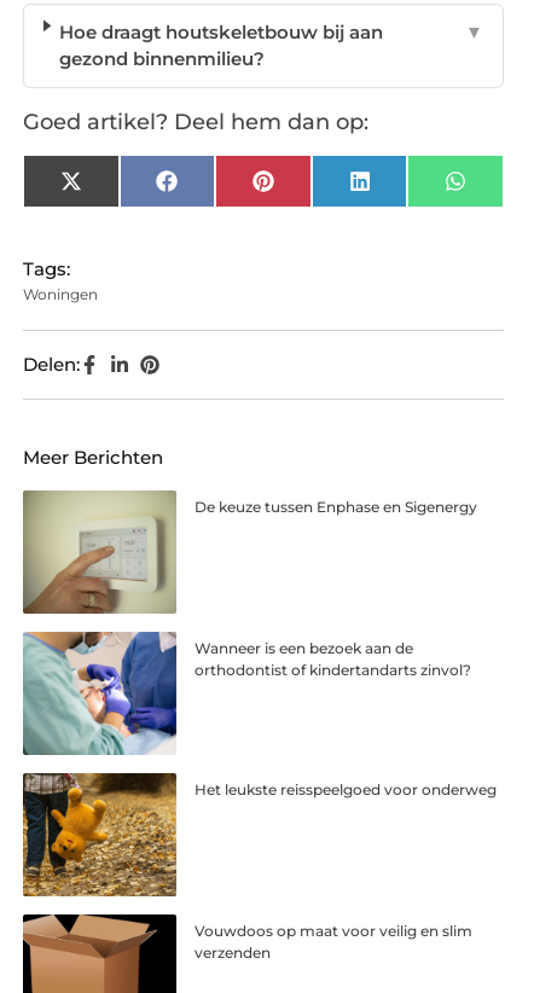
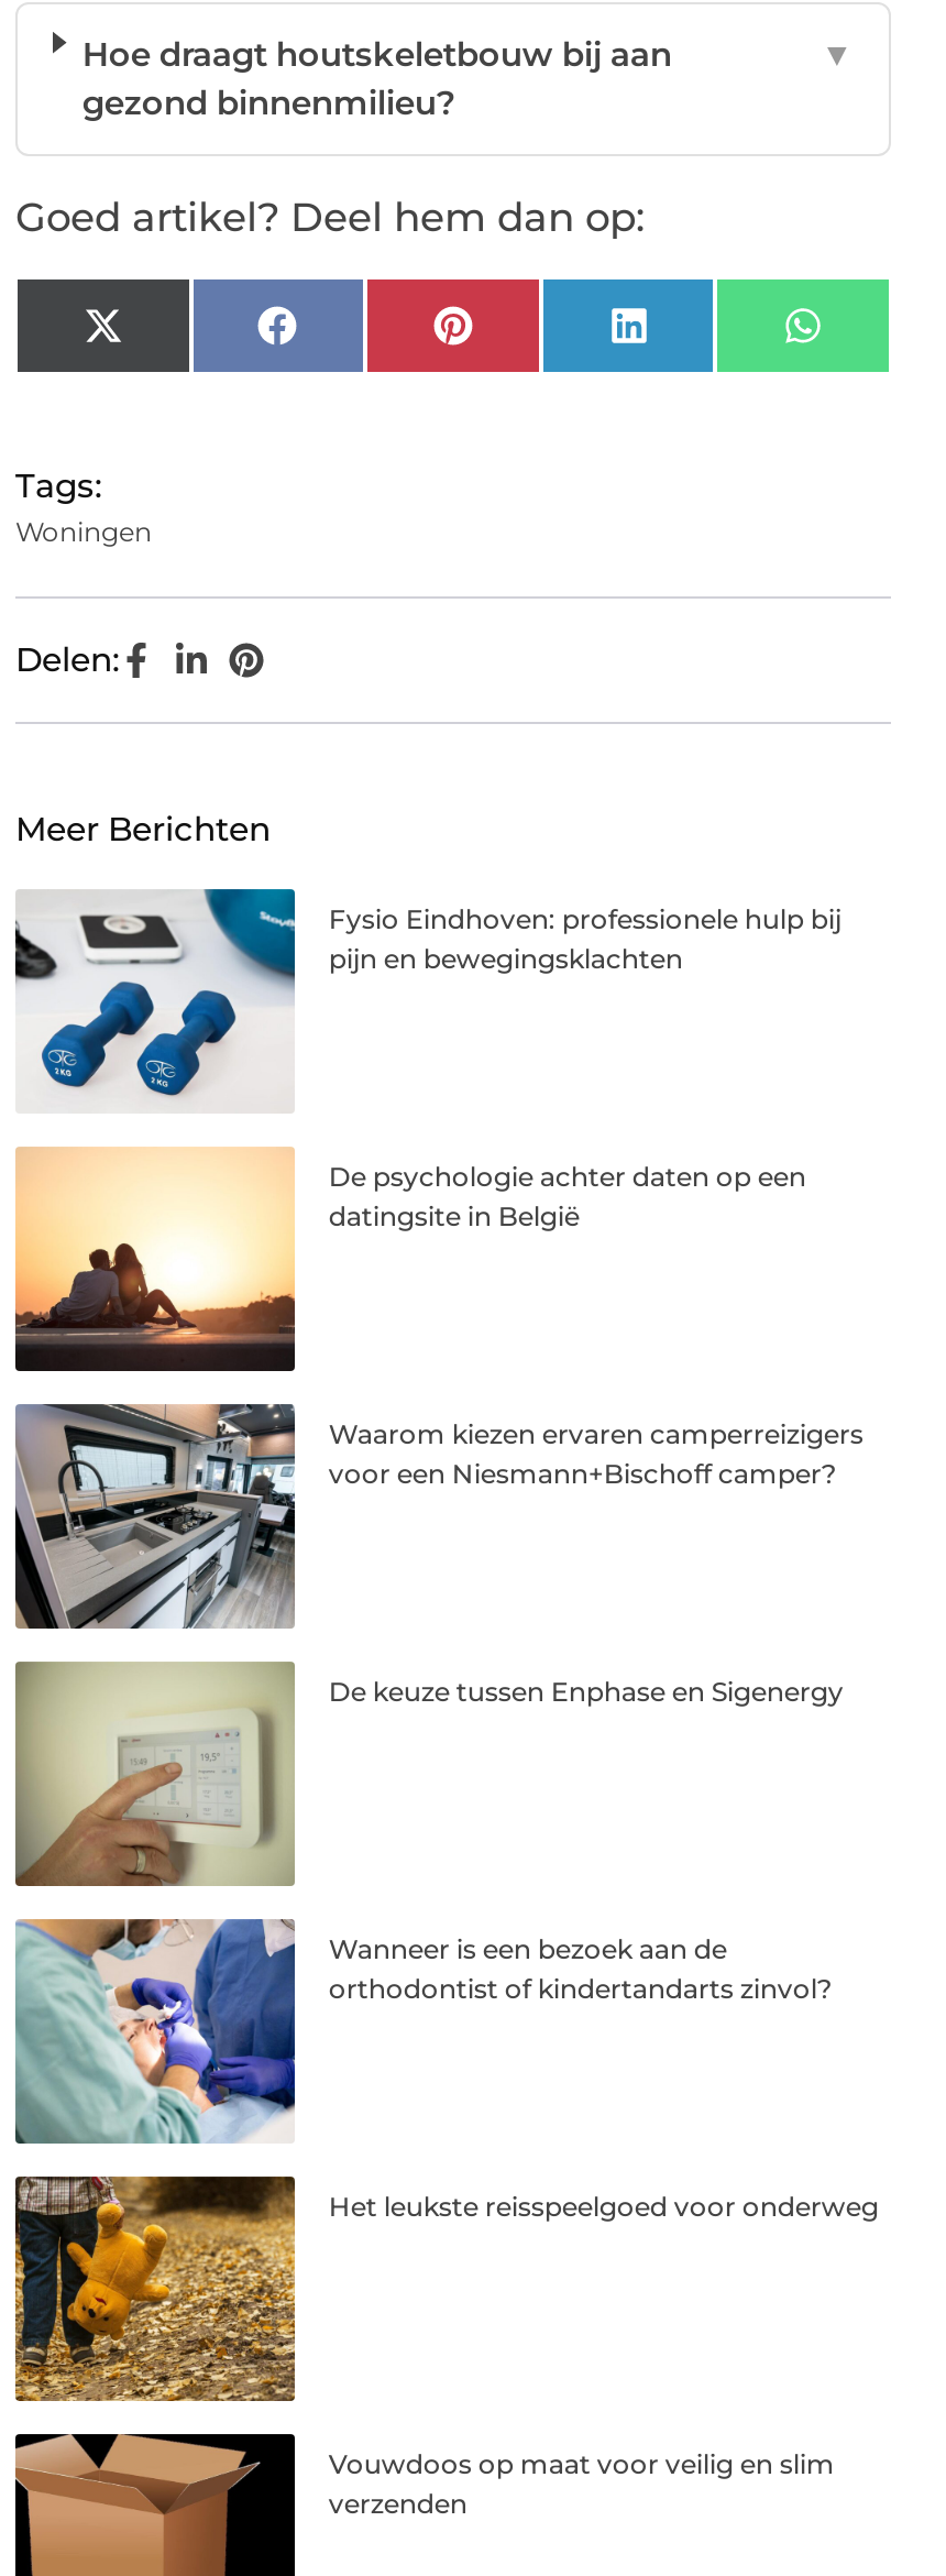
+ [image]
+ Fysio Eindhoven: professionele hulp bij
+ pijn en bewegingsklachten

+ [image]
+ De psychologie achter daten op een
+ datingsite in België

+ [image]
+ Waarom kiezen ervaren camperreizigers
+ voor een Niesmann+Bischoff camper?
